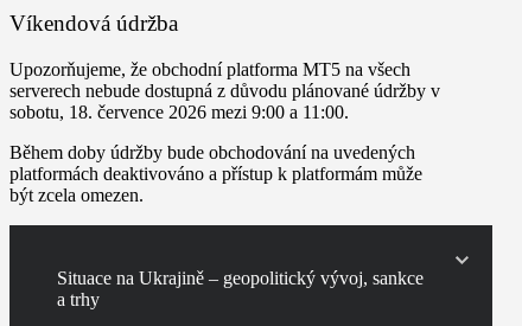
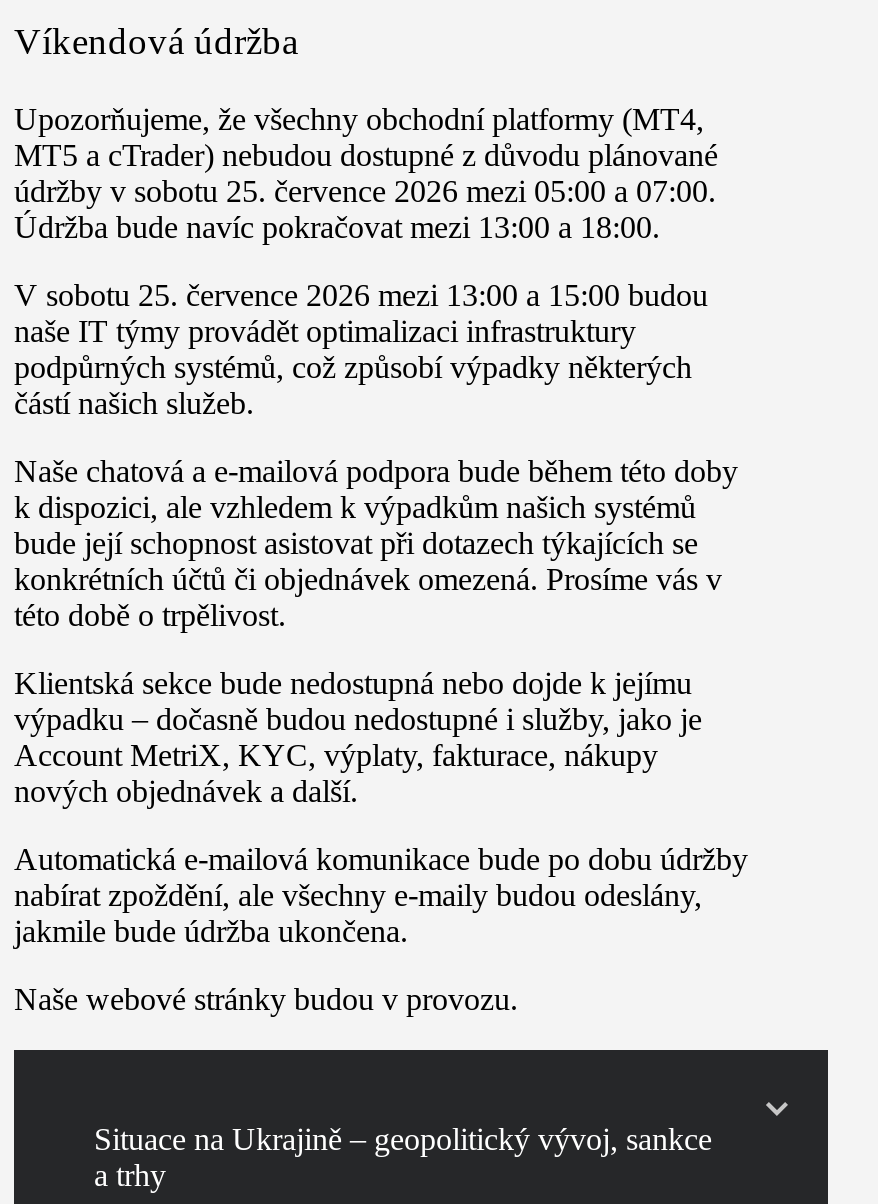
- Upozorňujeme, že obchodní platforma MT5 na všech
- serverech nebude dostupná z důvodu plánované údržby v
- sobotu, 18. července 2026 mezi 9:00 a 11:00.
- Během doby údržby bude obchodování na uvedených
- platformách deaktivováno a přístup k platformám může
- být zcela omezen.
+ Upozorňujeme, že všechny obchodní platformy (MT4,
+ MT5 a cTrader) nebudou dostupné z důvodu plánované
+ údržby v sobotu 25. července 2026 mezi 05:00 a 07:00.
+ Údržba bude navíc pokračovat mezi 13:00 a 18:00.
+ V sobotu 25. července 2026 mezi 13:00 a 15:00 budou
+ naše IT týmy provádět optimalizaci infrastruktury
+ podpůrných systémů, což způsobí výpadky některých
+ částí našich služeb.
+ Naše chatová a e-mailová podpora bude během této doby
+ k dispozici, ale vzhledem k výpadkům našich systémů
+ bude její schopnost asistovat při dotazech týkajících se
+ konkrétních účtů či objednávek omezená. Prosíme vás v
+ této době o trpělivost.
+ Klientská sekce bude nedostupná nebo dojde k jejímu
+ výpadku – dočasně budou nedostupné i služby, jako je
+ Account MetriX, KYC, výplaty, fakturace, nákupy
+ nových objednávek a další.
+ Automatická e-mailová komunikace bude po dobu údržby
+ nabírat zpoždění, ale všechny e-maily budou odeslány,
+ jakmile bude údržba ukončena.
+ Naše webové stránky budou v provozu.
